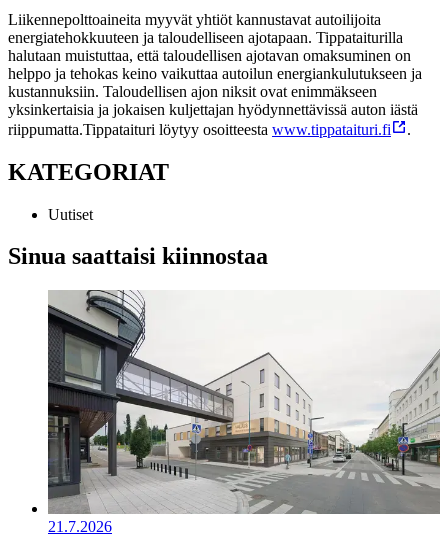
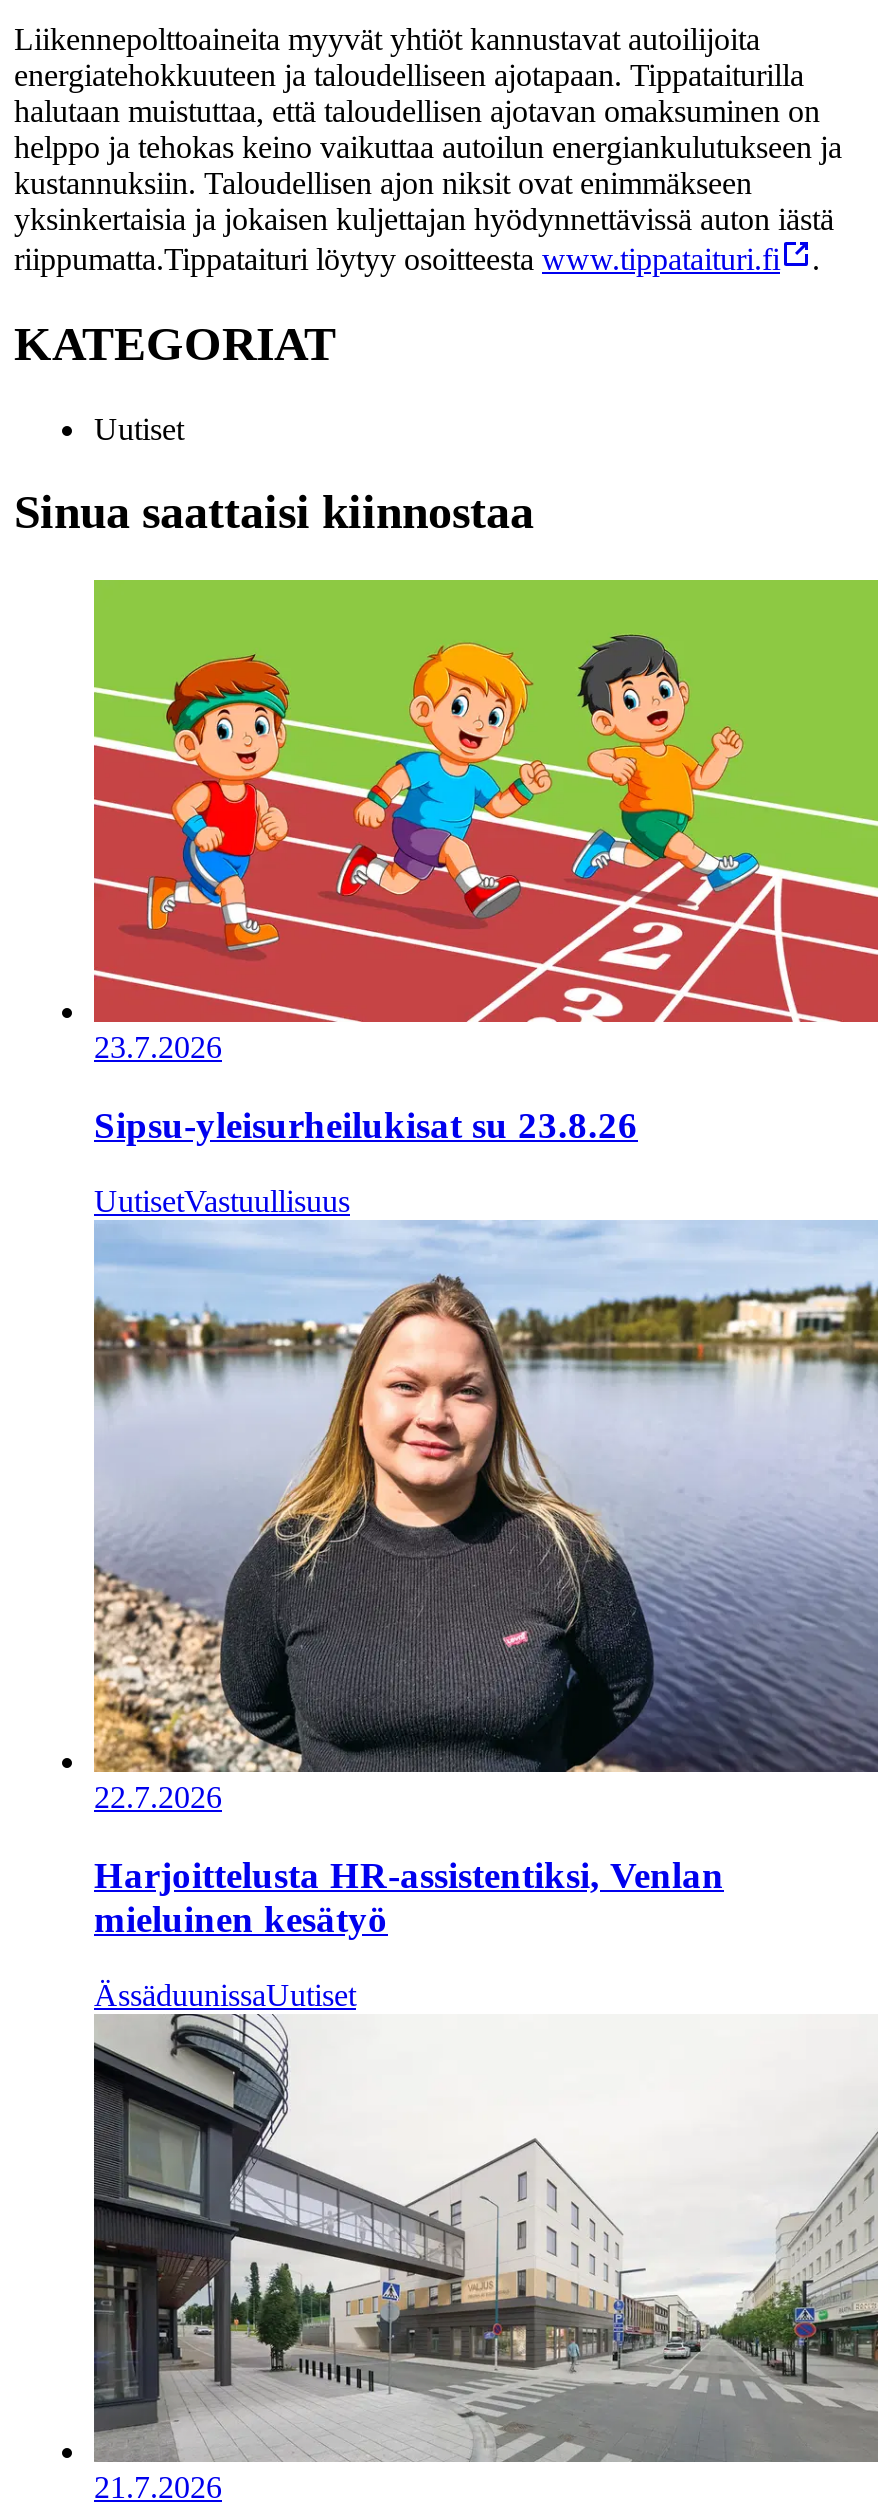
+ [image]
+ 23.7.2026
+ Sipsu-yleisurheilukisat su 23.8.26
+ UutisetVastuullisuus

+ [image]
+ 22.7.2026
+ Harjoittelusta HR-assistentiksi, Venlan
+ mieluinen kesätyö
+ ÄssäduunissaUutiset
